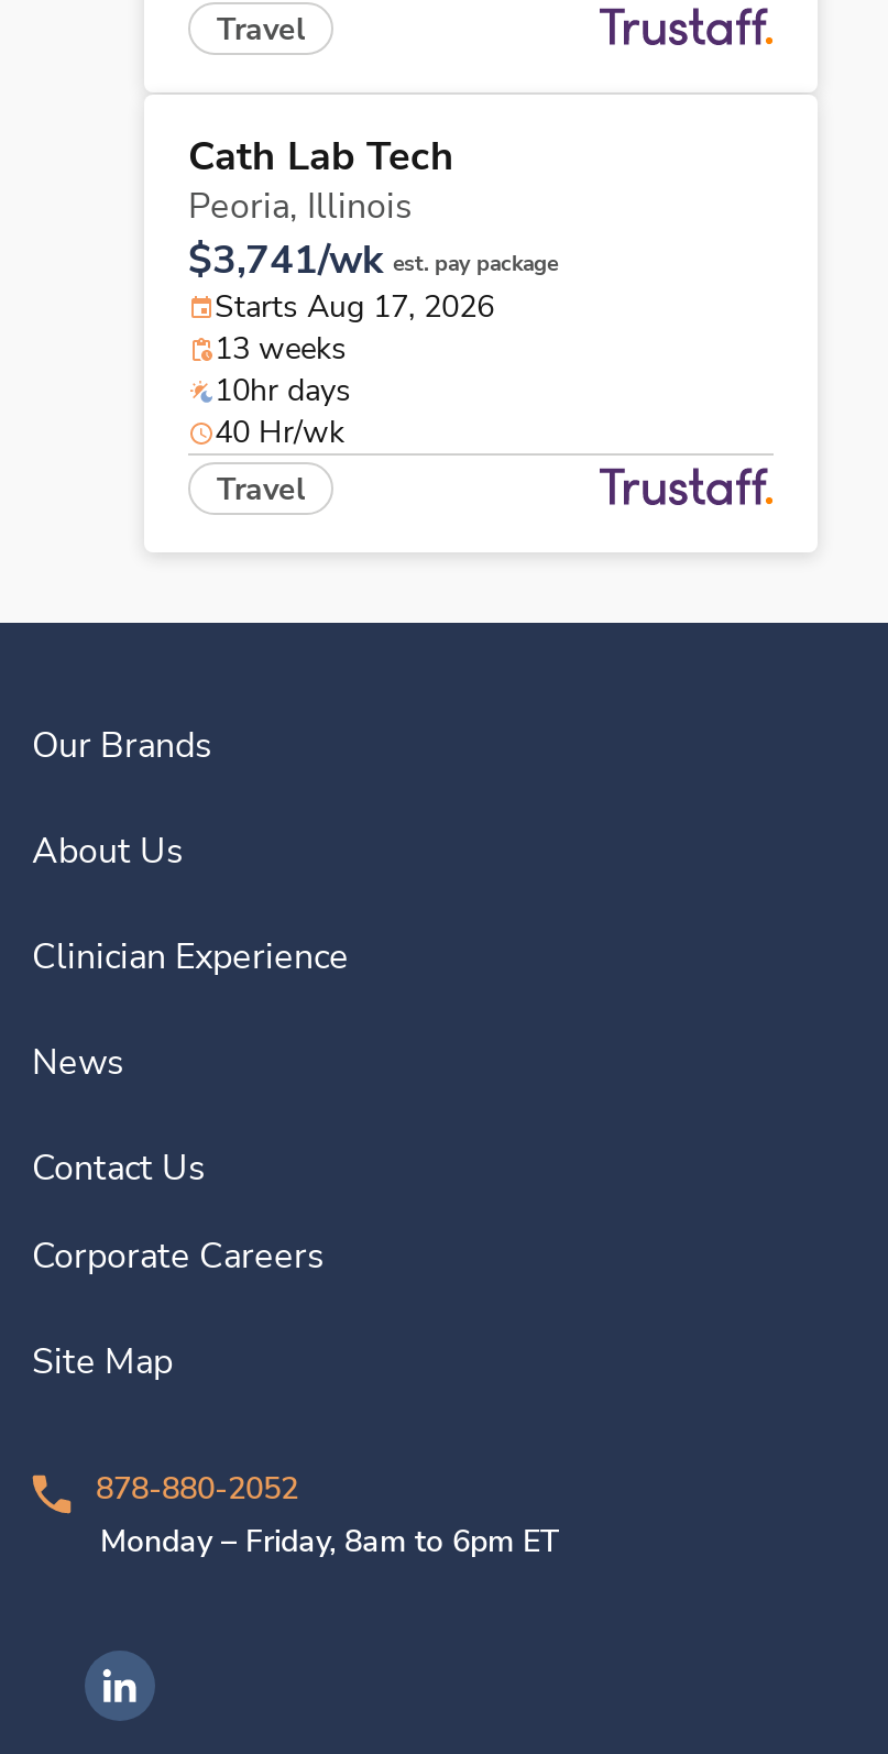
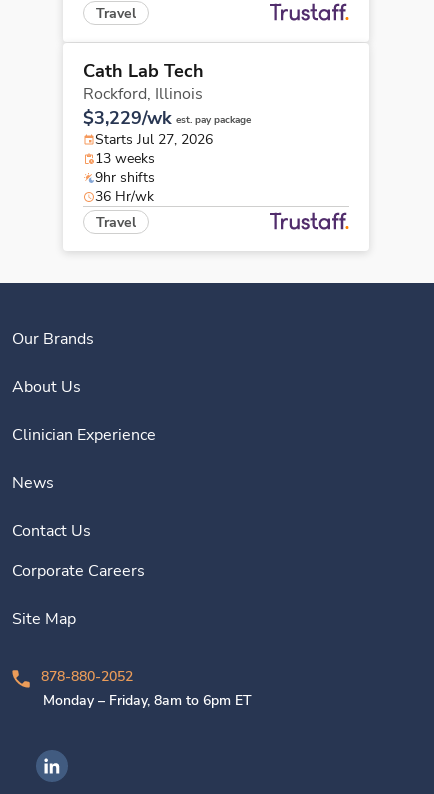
- Peoria, Illinois
+ Rockford, Illinois

- $3,741/wk est. pay package
+ $3,229/wk est. pay package

- Starts Aug 17, 2026
+ Starts Jul 27, 2026

- 10hr days
- 40 Hr/wk
+ 9hr shifts
+ 36 Hr/wk
